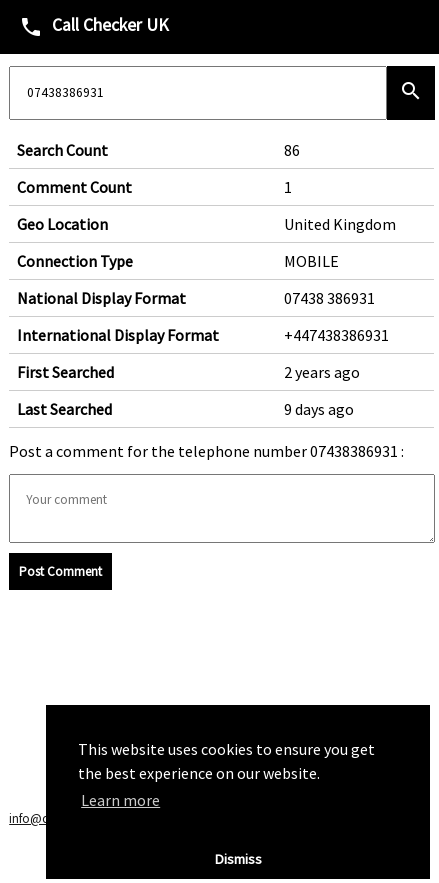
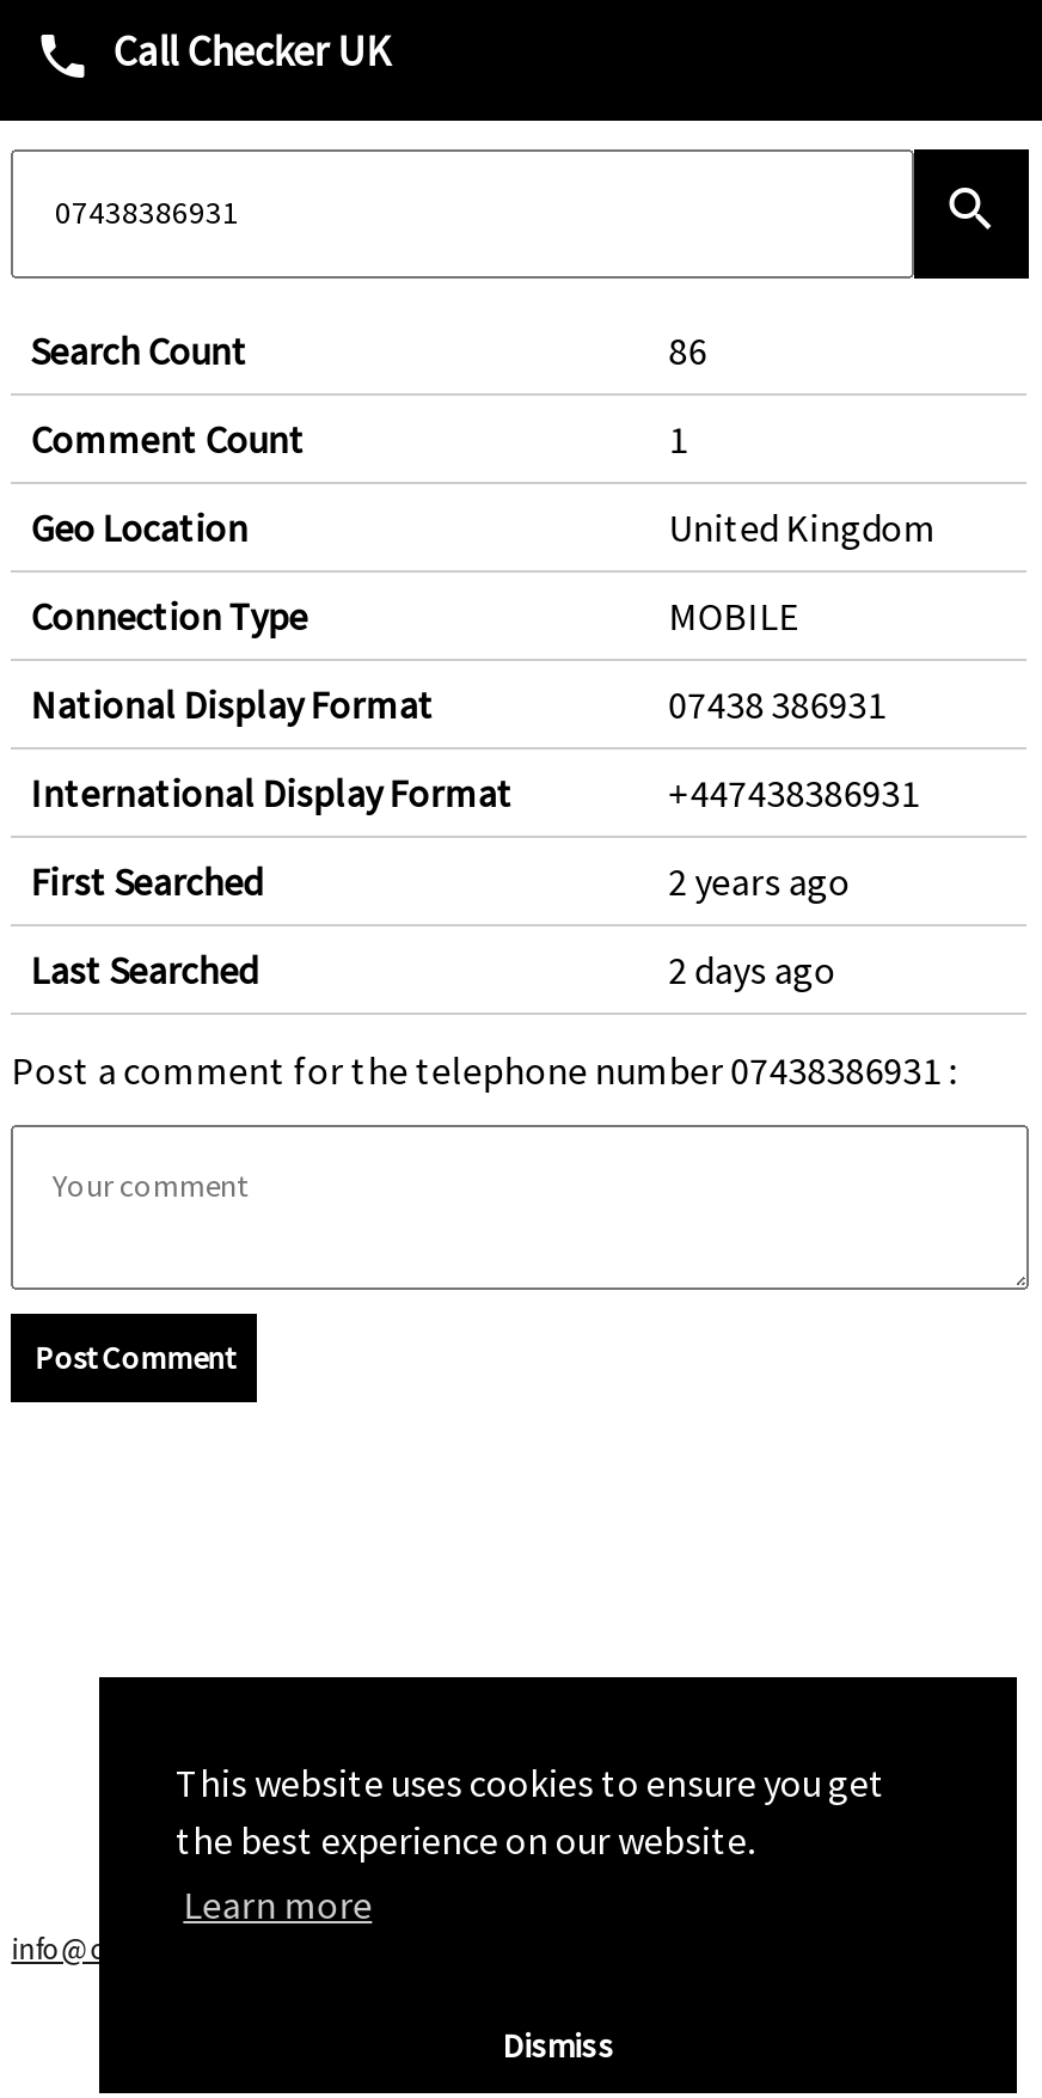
- 9 days ago
+ 2 days ago
